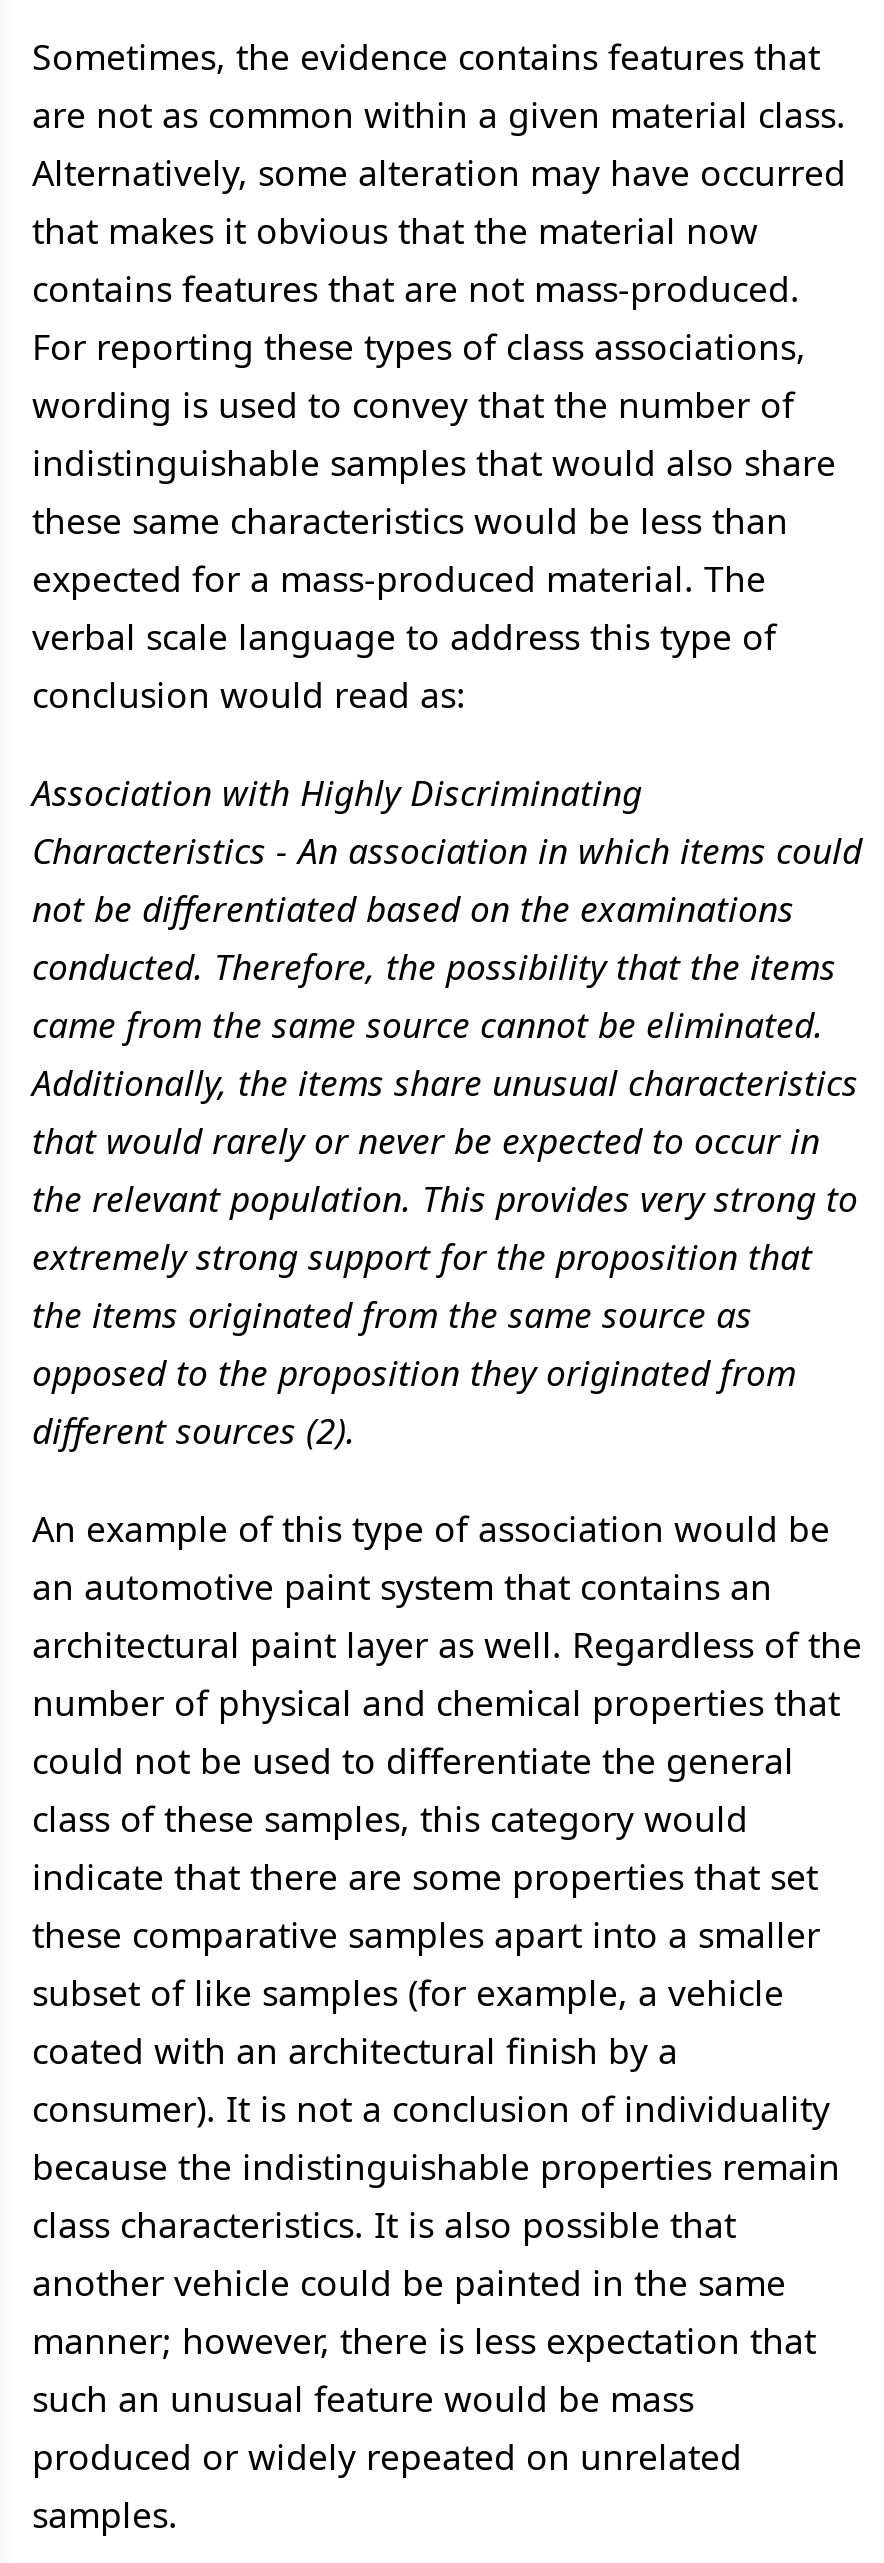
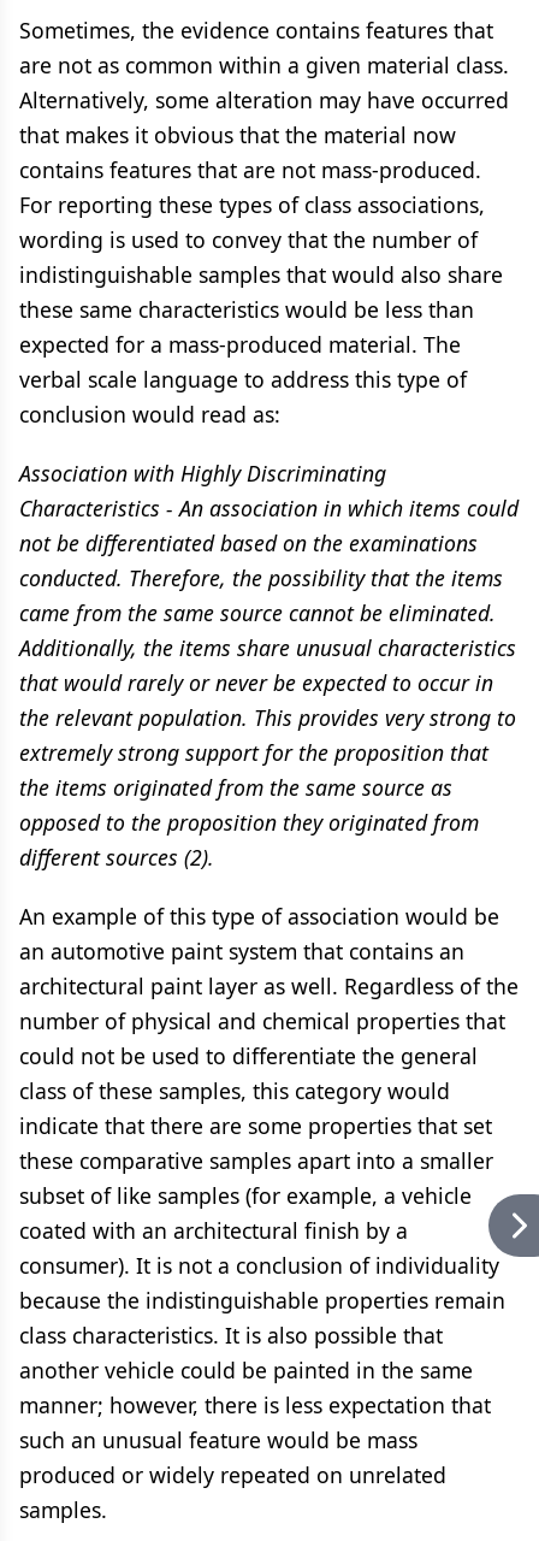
+ [image]
